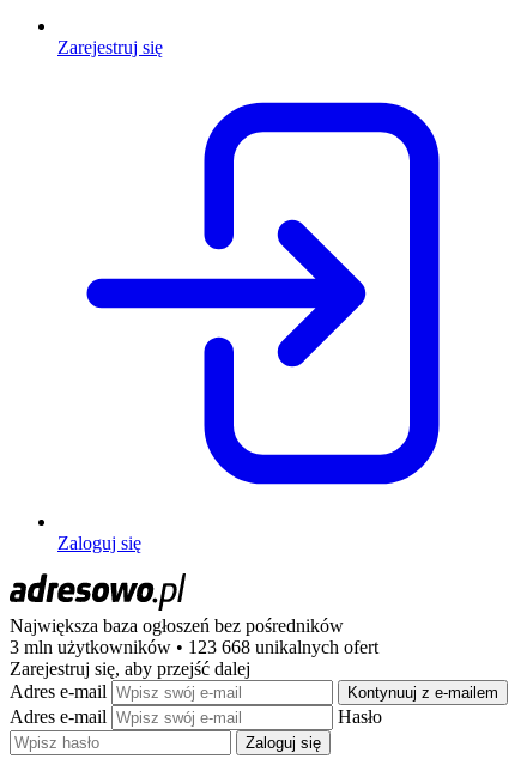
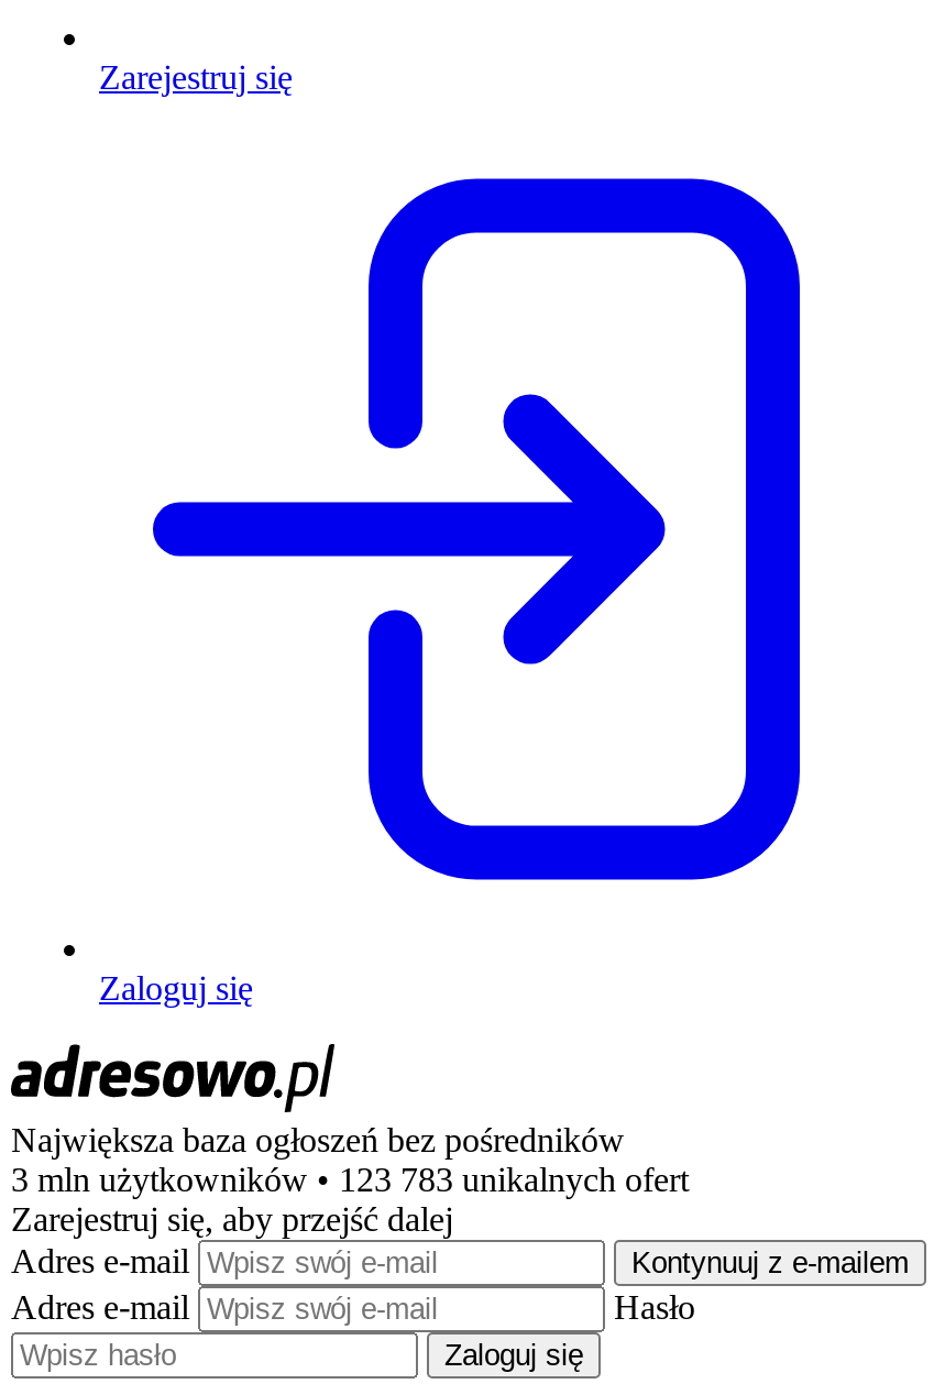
- 3 mln użytkowników • 123 668 unikalnych ofert
+ 3 mln użytkowników • 123 783 unikalnych ofert
